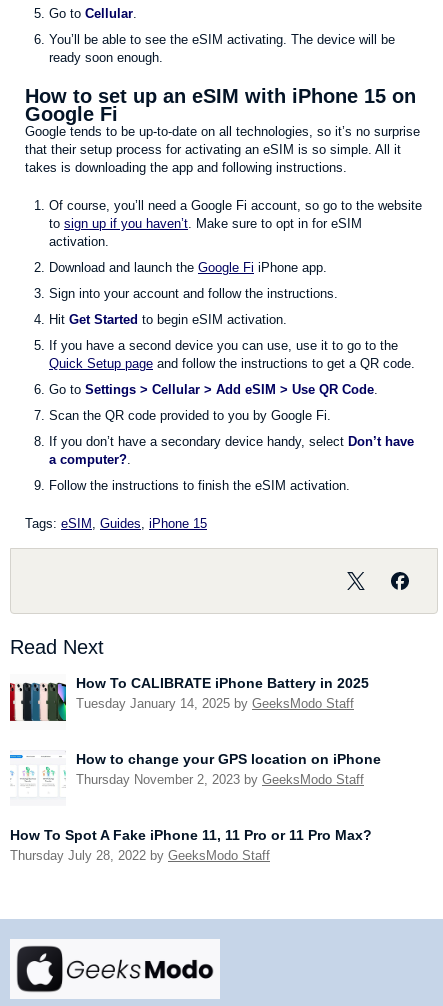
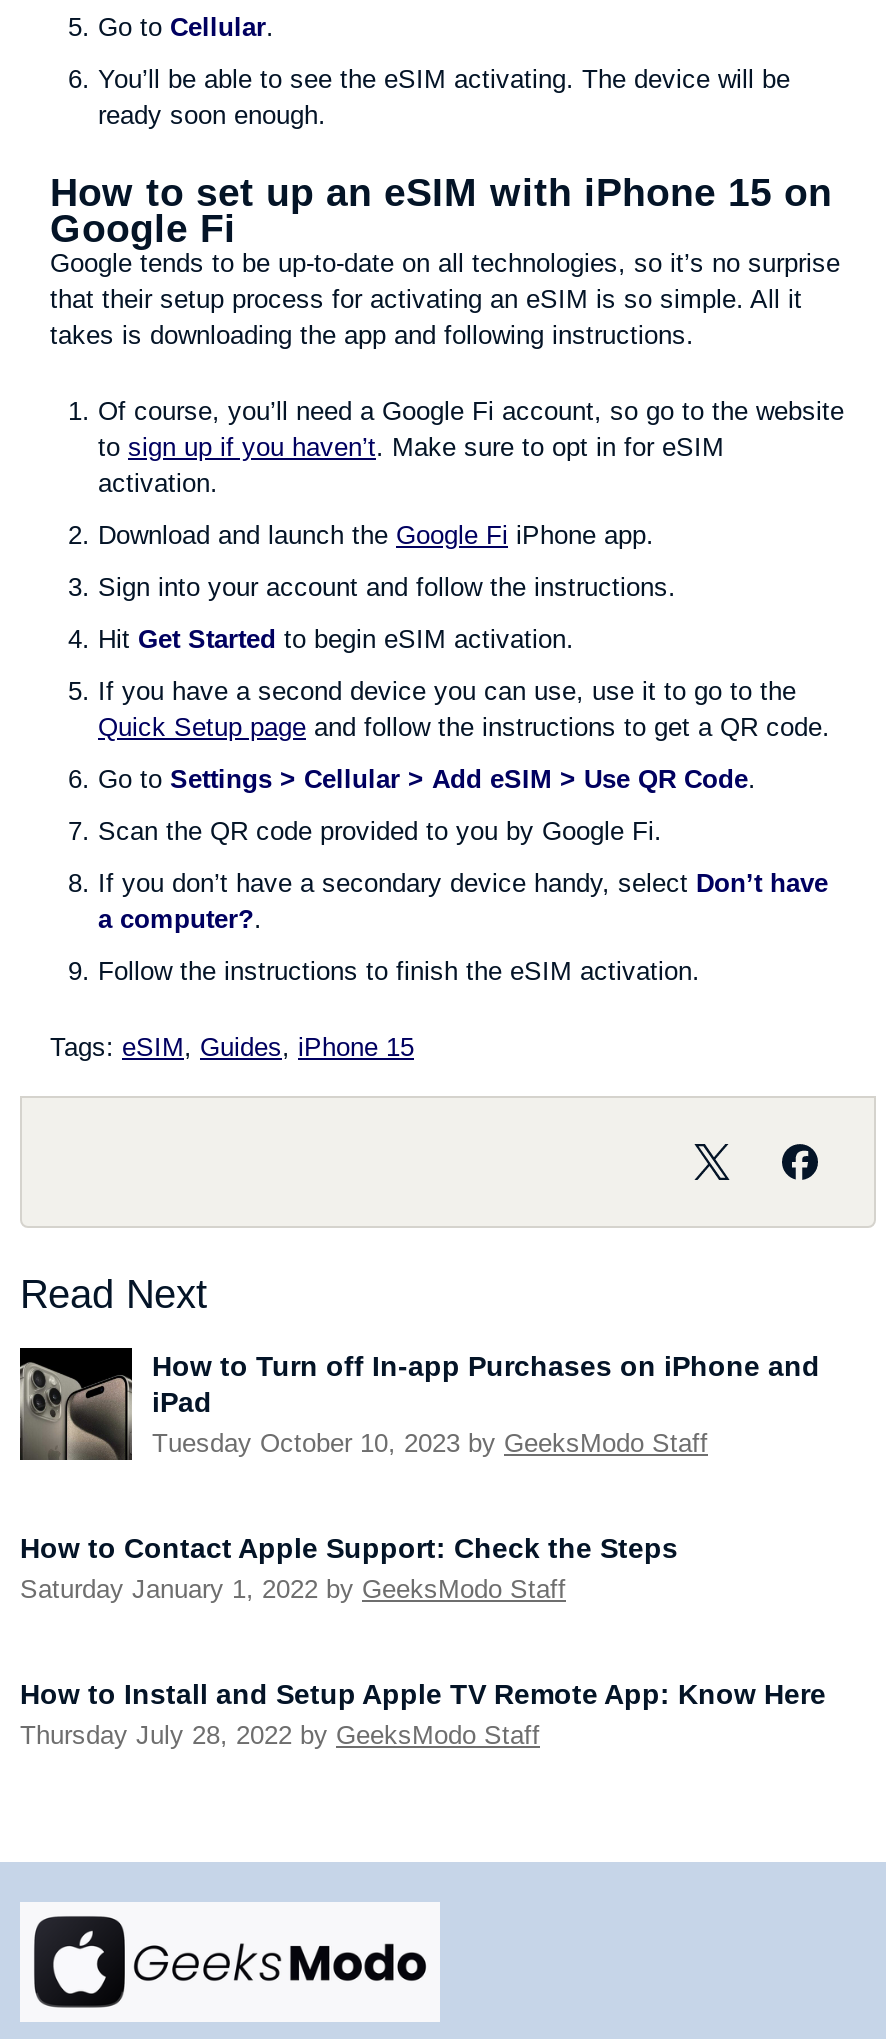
- [image]
- How To CALIBRATE iPhone Battery in 2025
- Tuesday January 14, 2025 by GeeksModo Staff
+ [image]
+ How to Turn off In-app Purchases on iPhone and
+ iPad
+ Tuesday October 10, 2023 by GeeksModo Staff

- How to change your GPS location on iPhone
- Thursday November 2, 2023 by GeeksModo Staff
+ How to Contact Apple Support: Check the Steps
+ Saturday January 1, 2022 by GeeksModo Staff

- How To Spot A Fake iPhone 11, 11 Pro or 11 Pro Max?
+ How to Install and Setup Apple TV Remote App: Know Here
